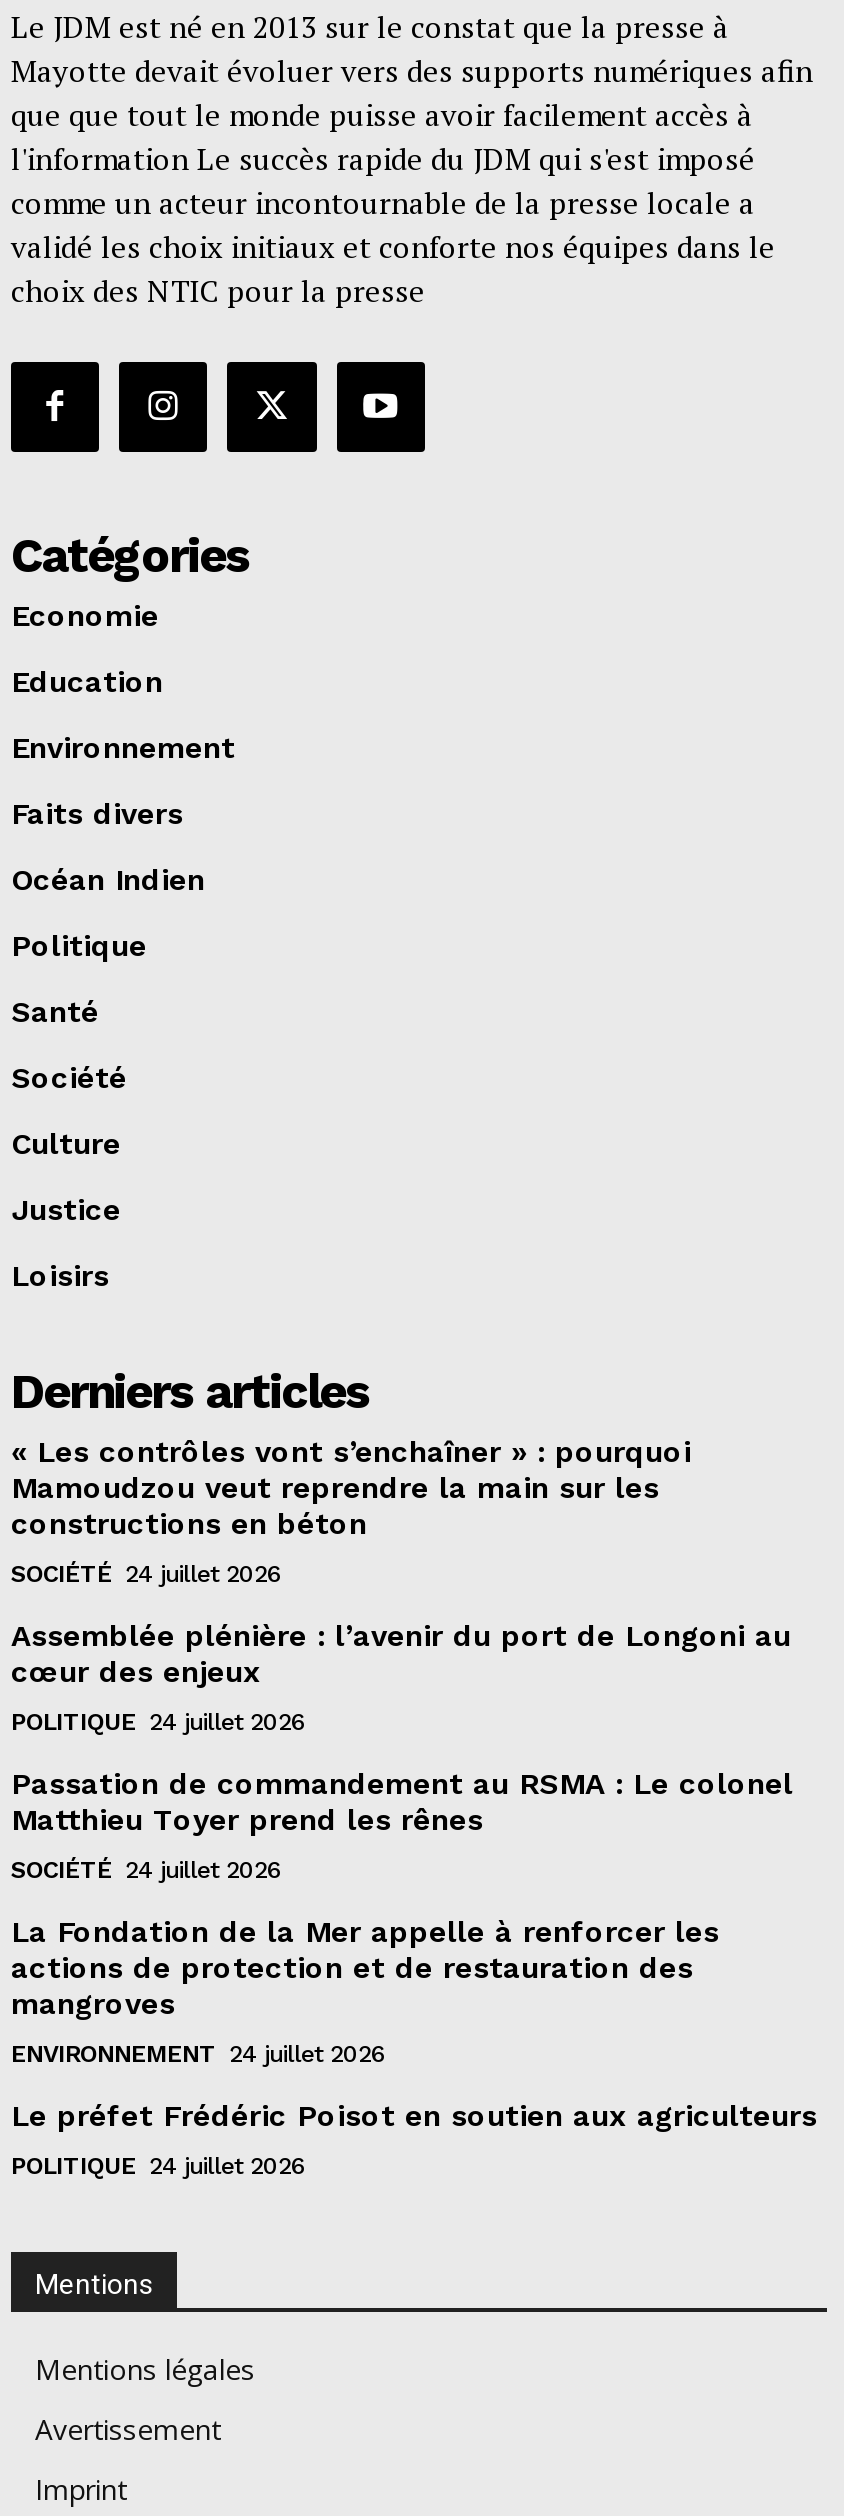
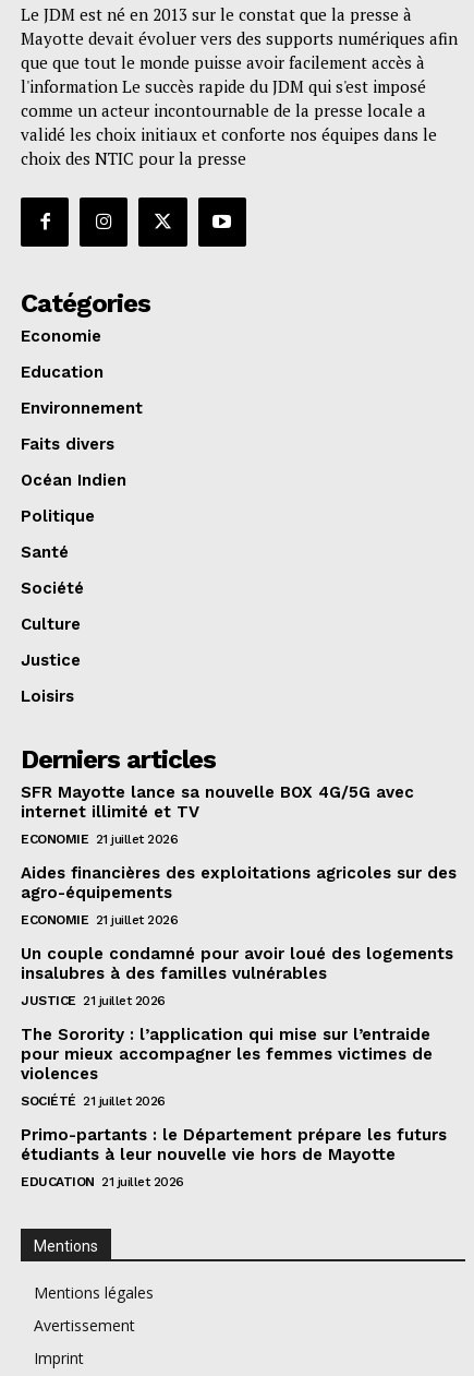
- « Les contrôles vont s’enchaîner » : pourquoi
- Mamoudzou veut reprendre la main sur les
- constructions en béton
+ SFR Mayotte lance sa nouvelle BOX 4G/5G avec
+ internet illimité et TV

- SOCIÉTÉ 24 juillet 2026
+ ECONOMIE 21 juillet 2026

- Assemblée plénière : l’avenir du port de Longoni au
- cœur des enjeux
+ Aides financières des exploitations agricoles sur des
+ agro-équipements

- POLITIQUE 24 juillet 2026
+ ECONOMIE 21 juillet 2026

- Passation de commandement au RSMA : Le colonel
- Matthieu Toyer prend les rênes
+ Un couple condamné pour avoir loué des logements
+ insalubres à des familles vulnérables

- SOCIÉTÉ 24 juillet 2026
+ JUSTICE 21 juillet 2026

- La Fondation de la Mer appelle à renforcer les
- actions de protection et de restauration des
- mangroves
+ The Sorority : l’application qui mise sur l’entraide
+ pour mieux accompagner les femmes victimes de
+ violences

- ENVIRONNEMENT 24 juillet 2026
+ SOCIÉTÉ 21 juillet 2026

- Le préfet Frédéric Poisot en soutien aux agriculteurs
+ Primo-partants : le Département prépare les futurs
+ étudiants à leur nouvelle vie hors de Mayotte

- POLITIQUE 24 juillet 2026
+ EDUCATION 21 juillet 2026
